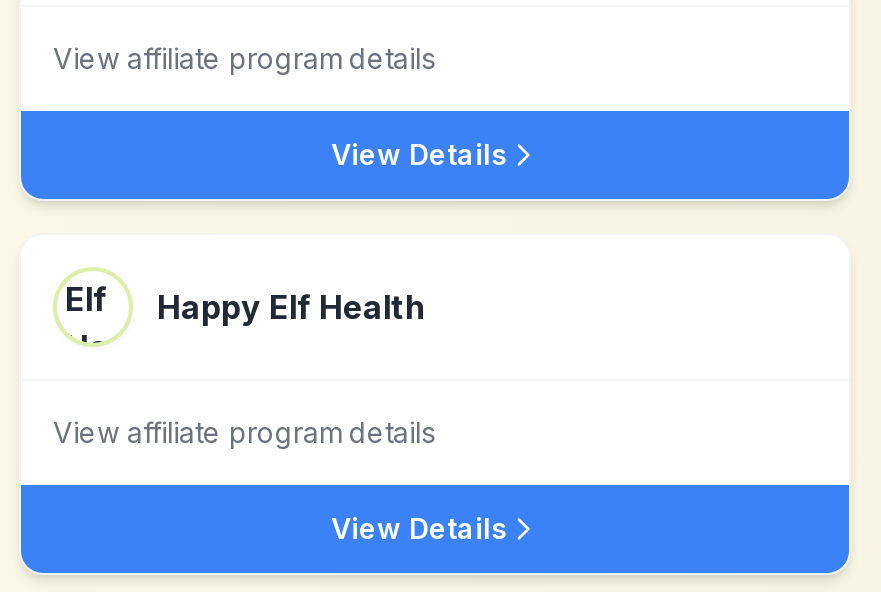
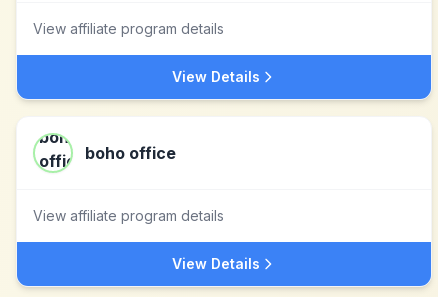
- [image]
- Happy Elf Health
+ [image]
+ boho office
